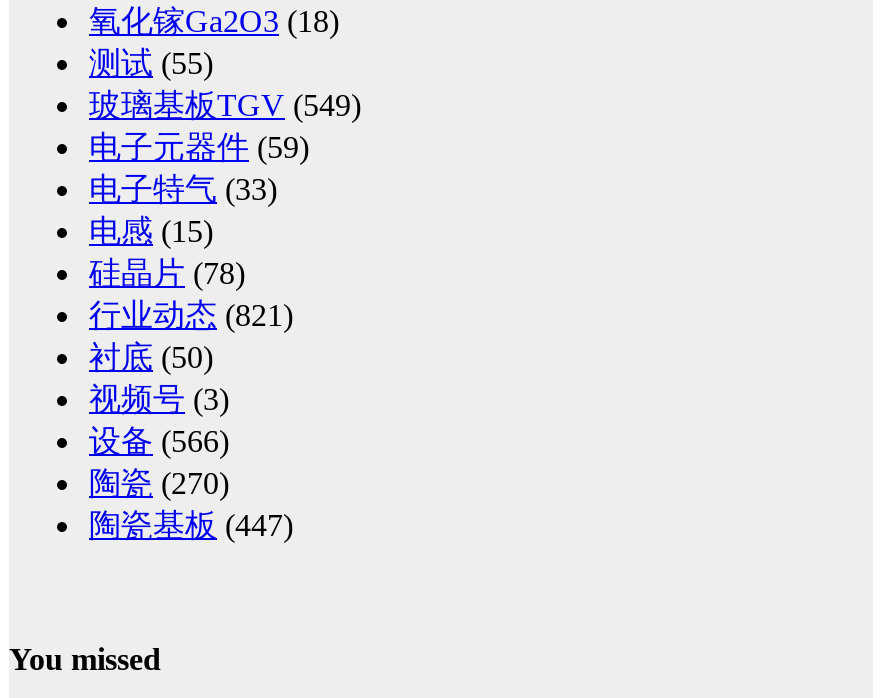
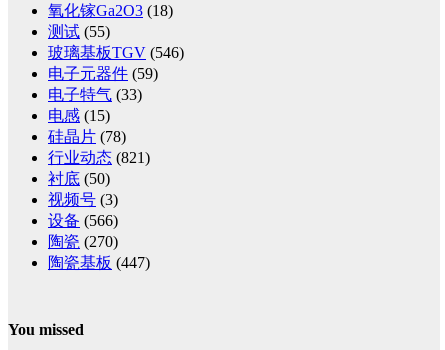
- 玻璃基板TGV (549)
+ 玻璃基板TGV (546)
